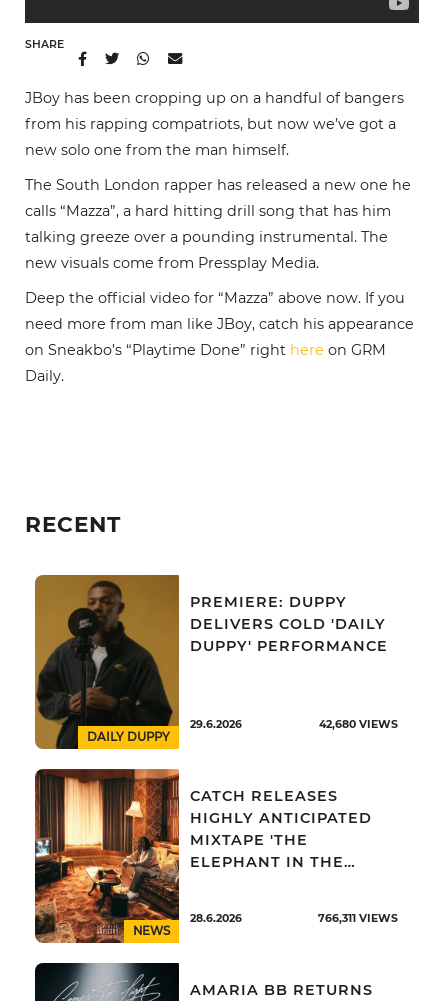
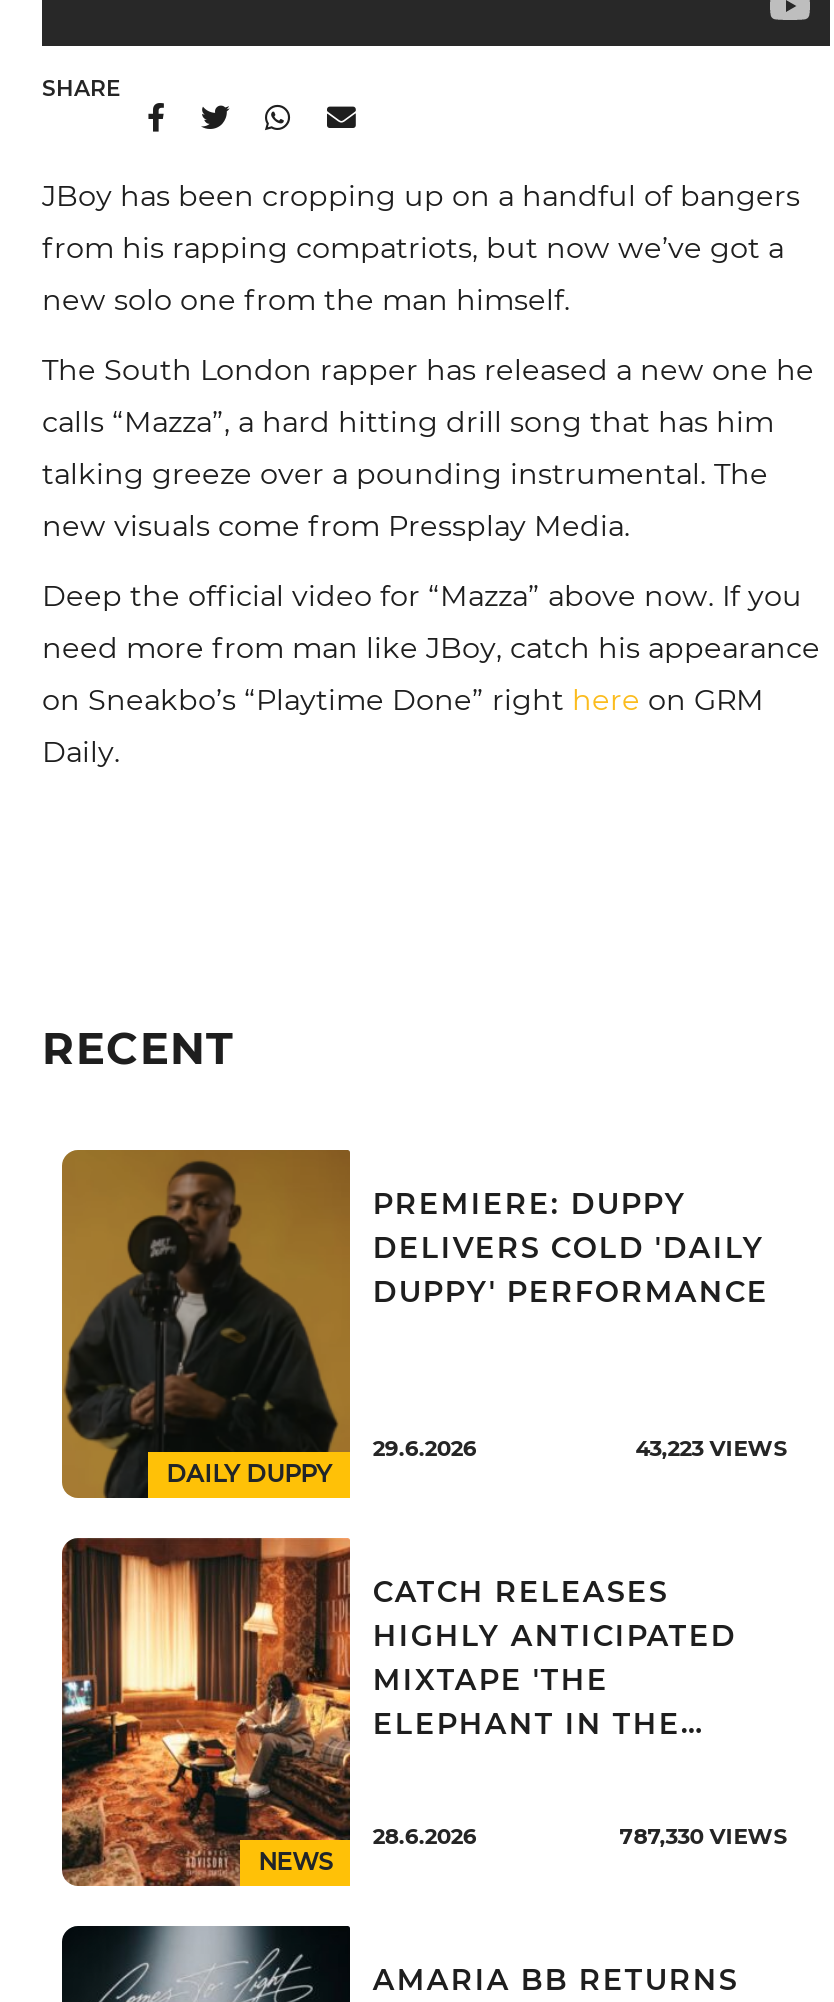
- 42,680 VIEWS
+ 43,223 VIEWS

- 766,311 VIEWS
+ 787,330 VIEWS
